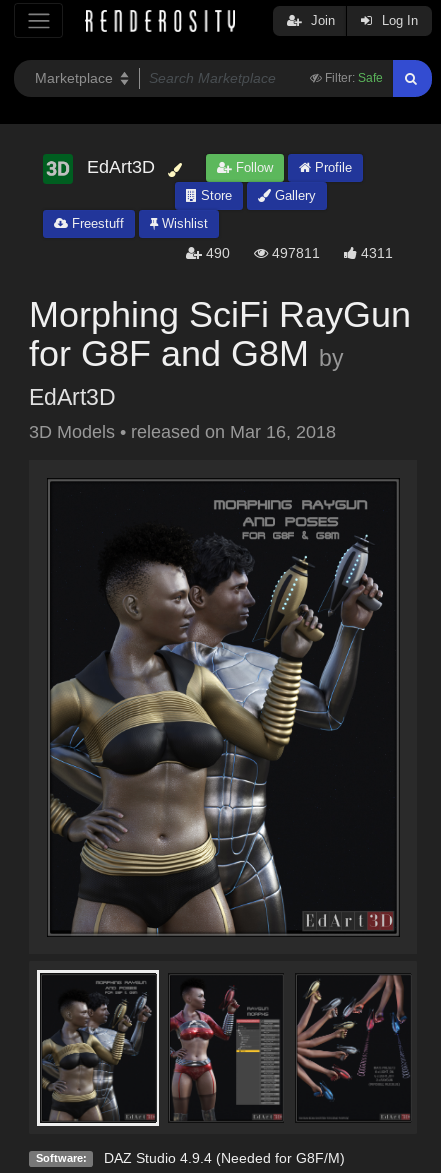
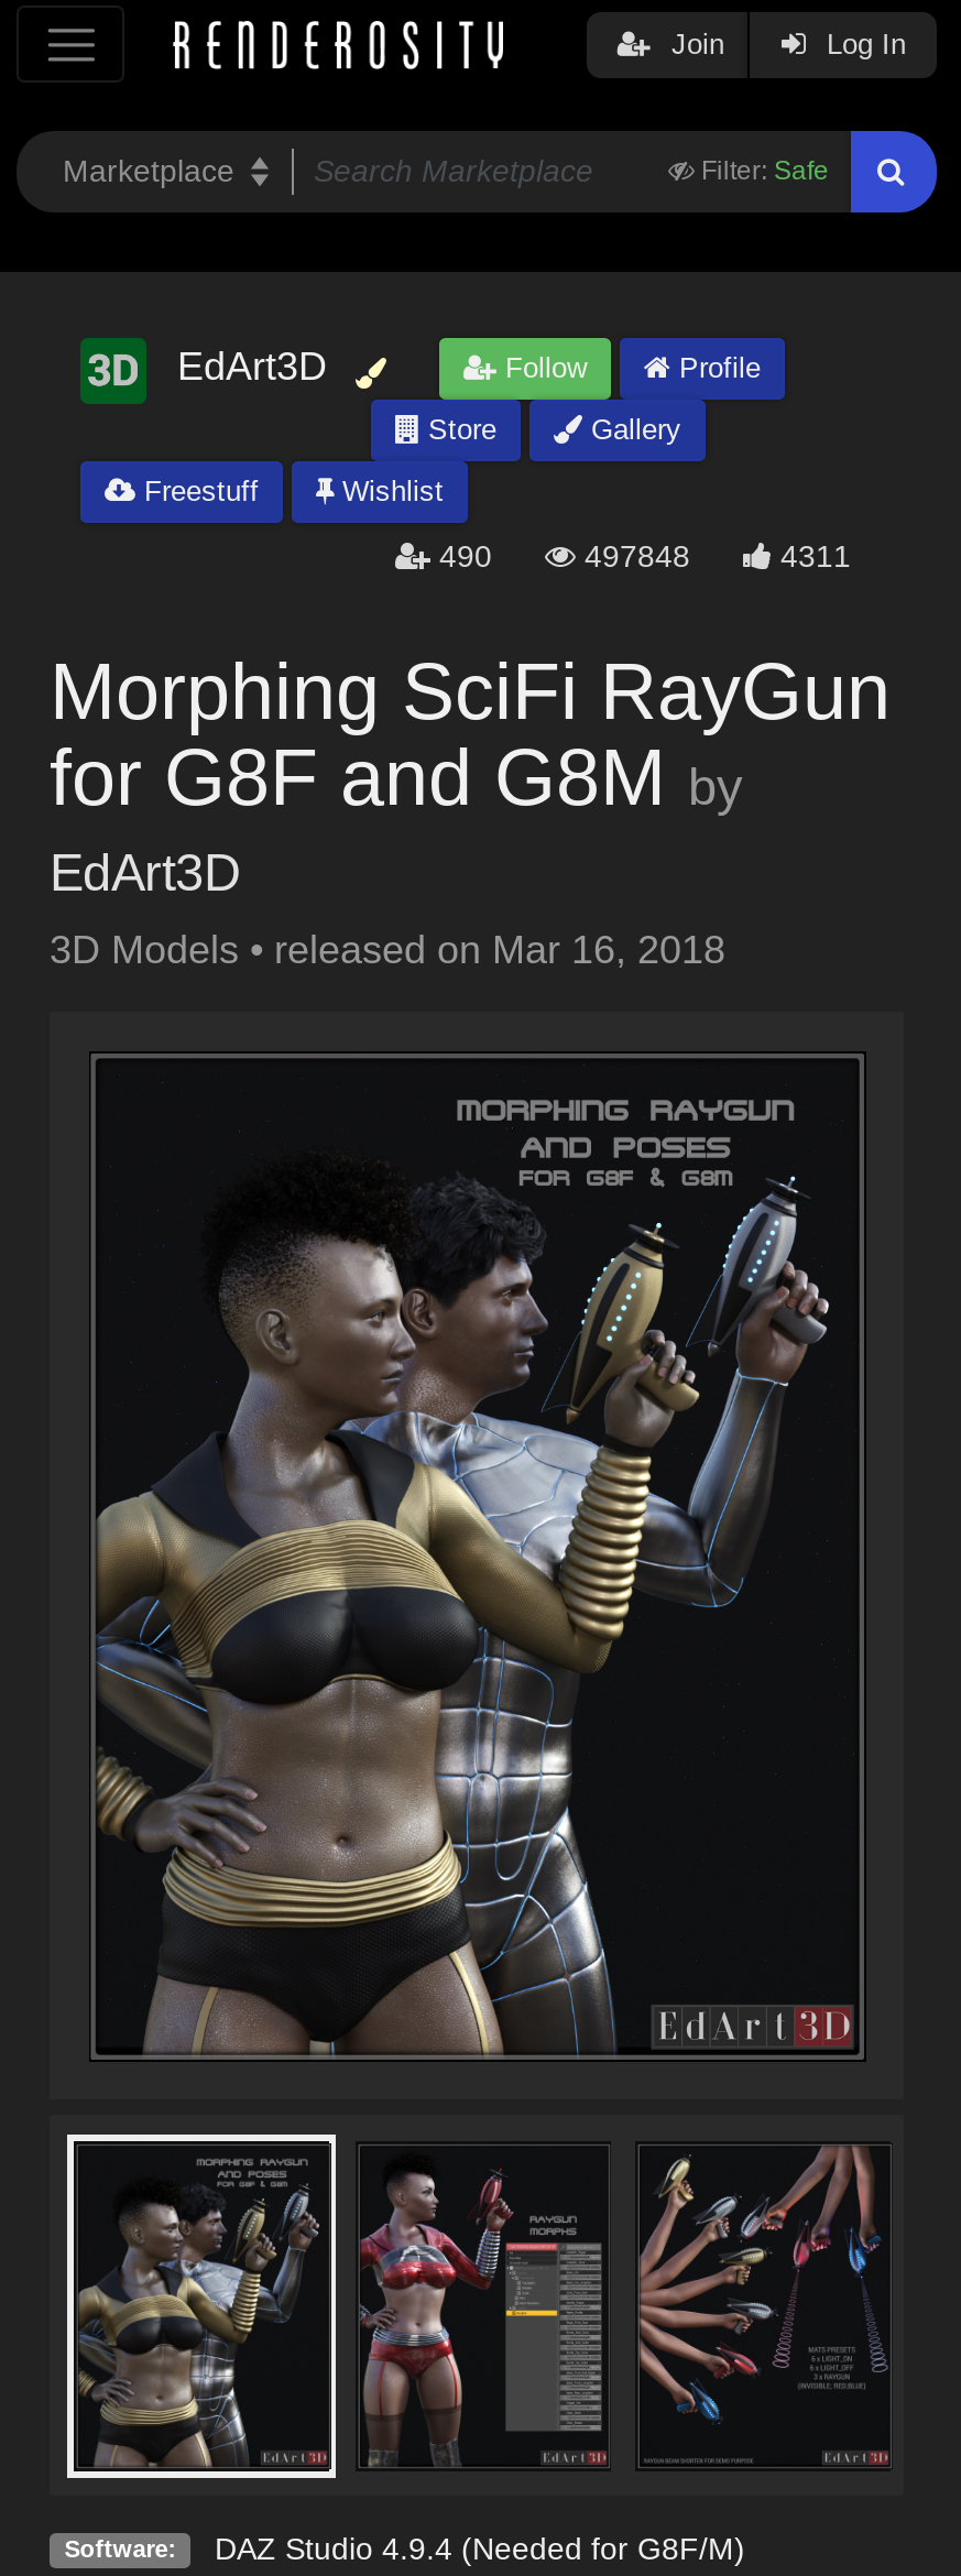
- 497811
+ 497848
